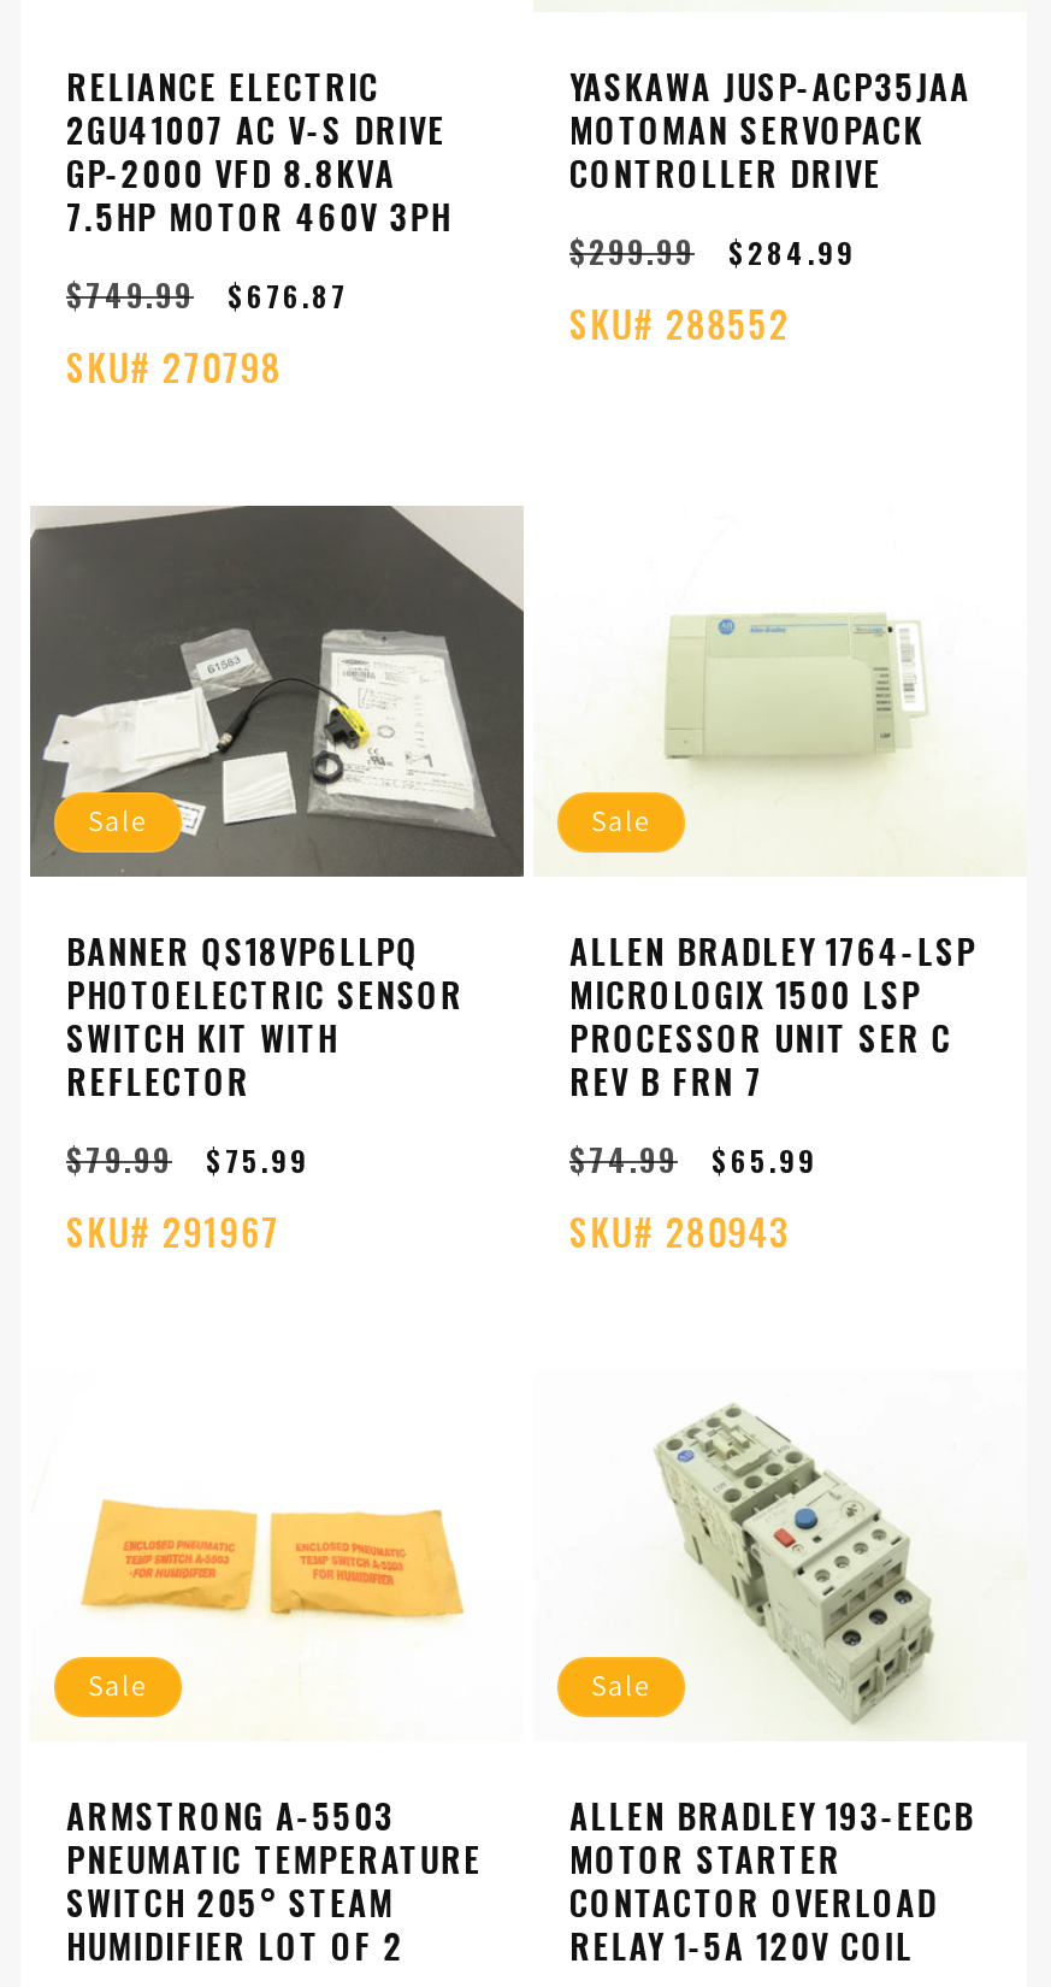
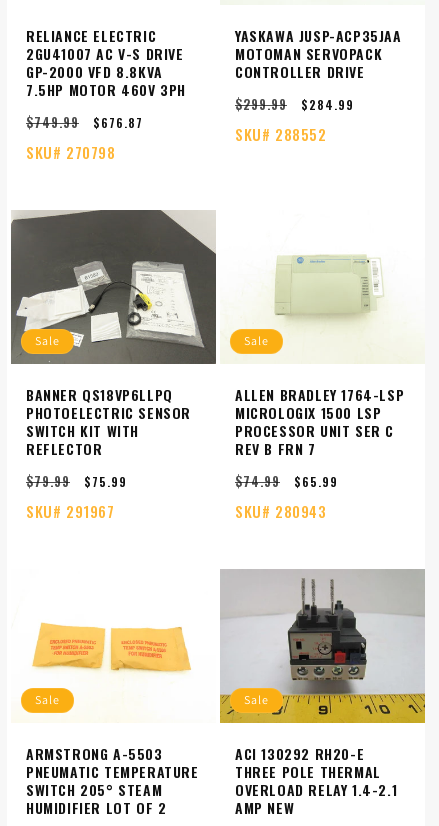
- [image]
- ALLEN BRADLEY 193-EECB
- MOTOR STARTER
- CONTACTOR OVERLOAD
- RELAY 1-5A 120V COIL
+ [image]
+ ACI 130292 RH20-E
+ THREE POLE THERMAL
+ OVERLOAD RELAY 1.4-2.1
+ AMP NEW
